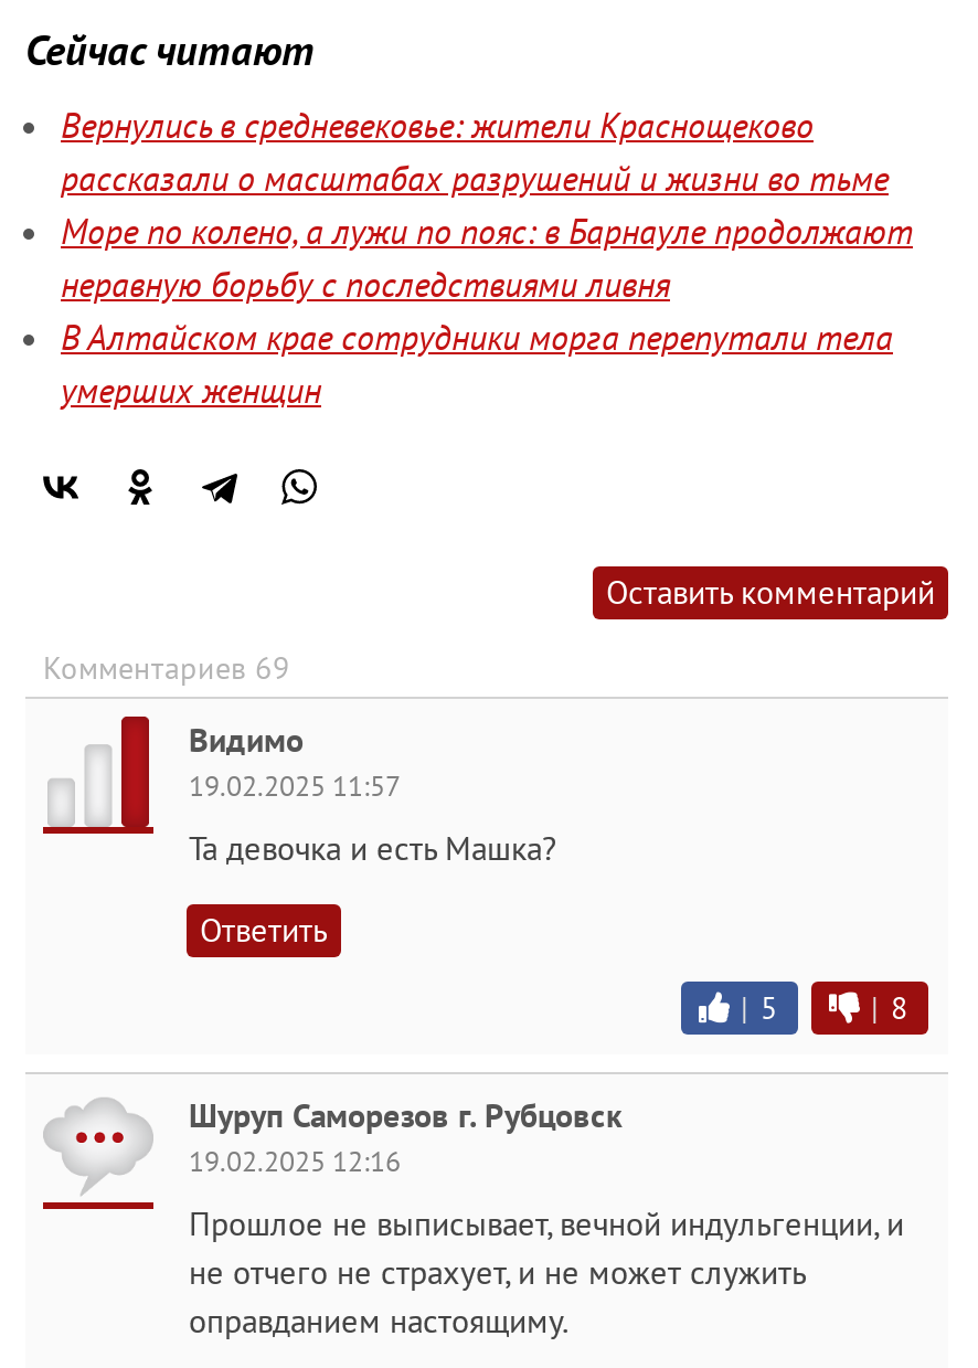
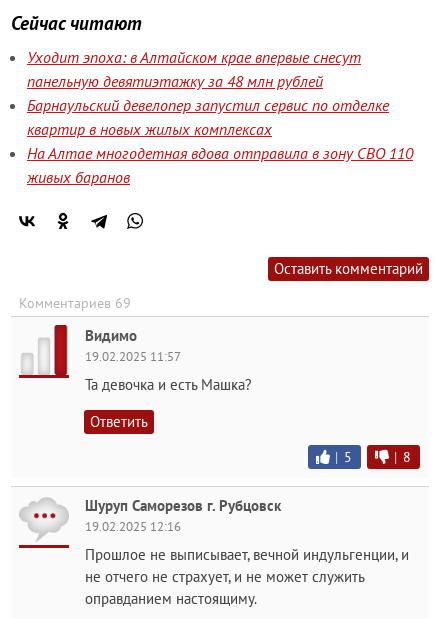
- Вернулись в средневековье: жители Краснощеково
- рассказали о масштабах разрушений и жизни во тьме
- Море по колено, а лужи по пояс: в Барнауле продолжают
- неравную борьбу с последствиями ливня
- В Алтайском крае сотрудники морга перепутали тела
- умерших женщин
+ Уходит эпоха: в Алтайском крае впервые снесут
+ панельную девятиэтажку за 48 млн рублей
+ Барнаульский девелопер запустил сервис по отделке
+ квартир в новых жилых комплексах
+ На Алтае многодетная вдова отправила в зону СВО 110
+ живых баранов
